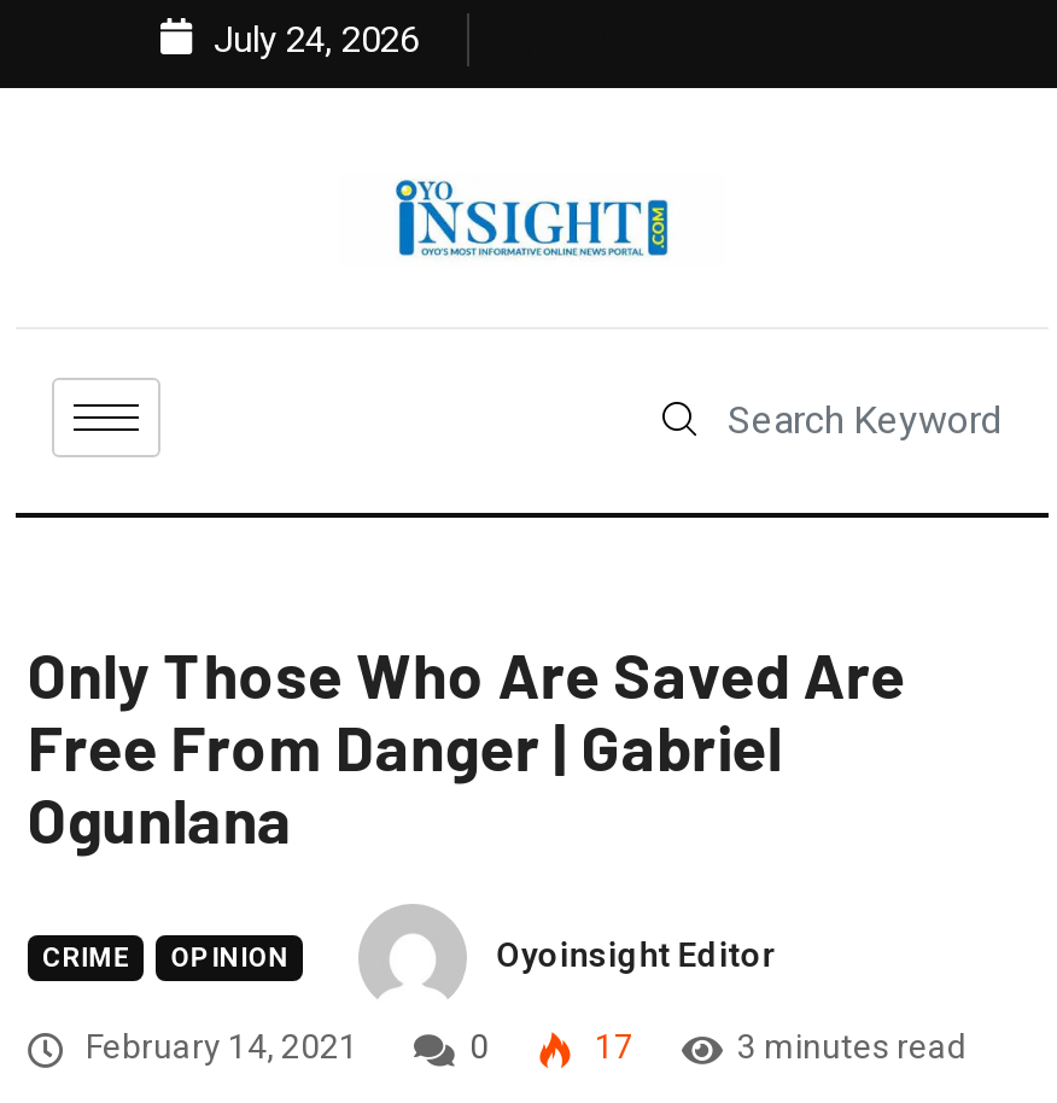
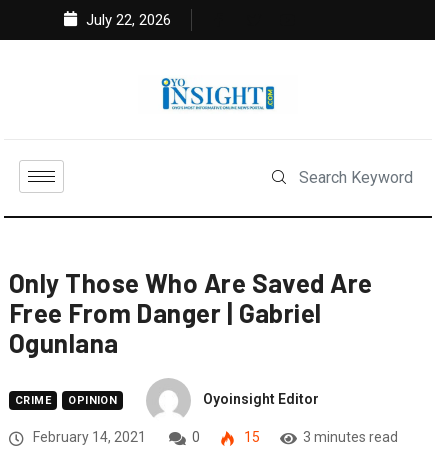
- July 24, 2026
+ July 22, 2026

- 17
+ 15
